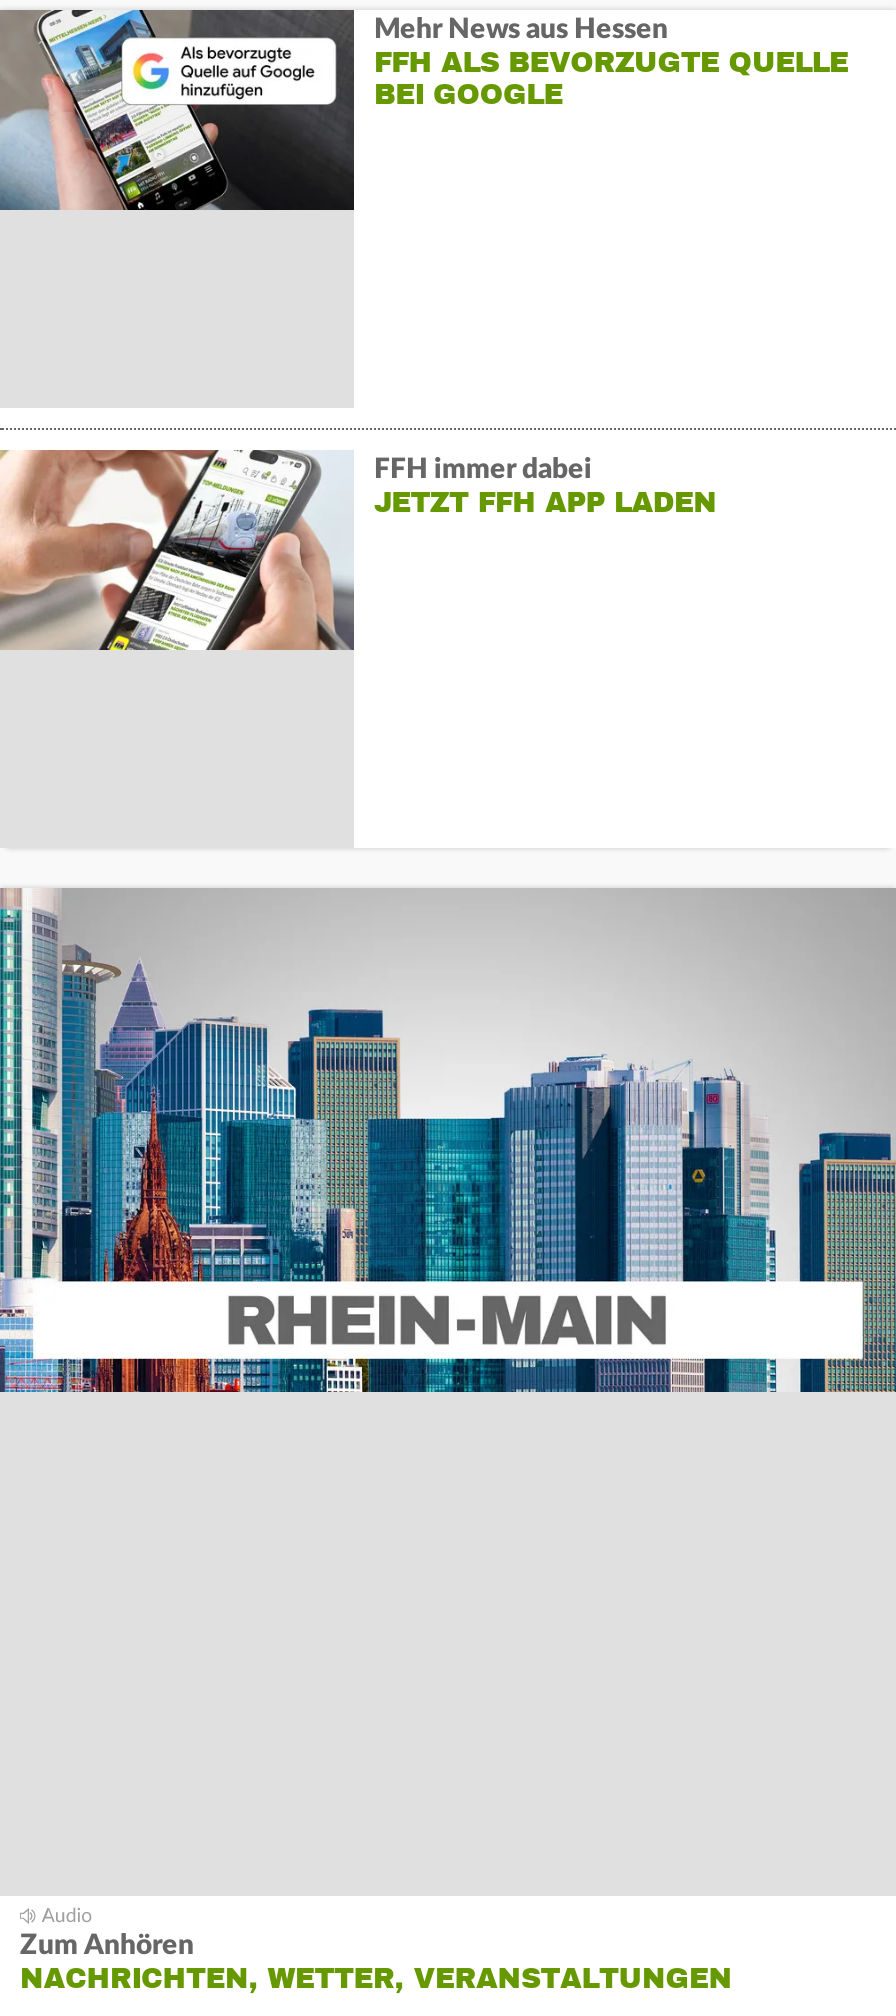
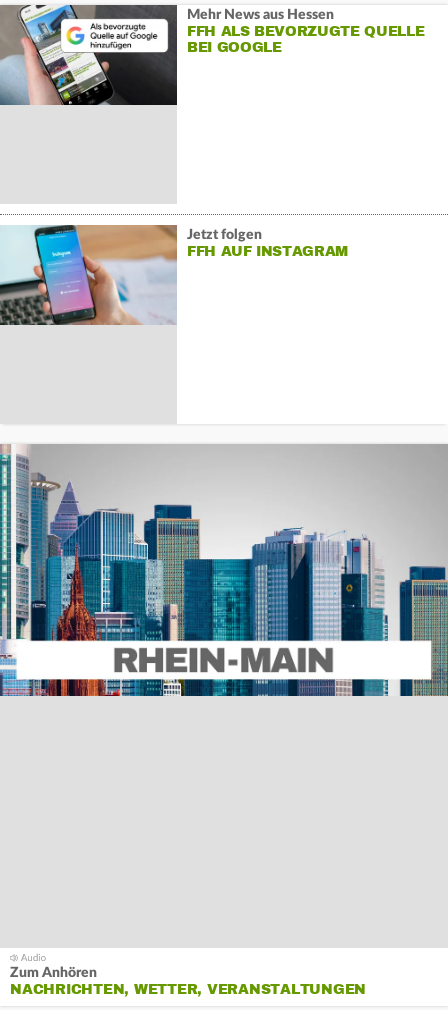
- [image]
- FFH immer dabei
- JETZT FFH APP LADEN
+ [image]
+ Jetzt folgen
+ FFH AUF INSTAGRAM
